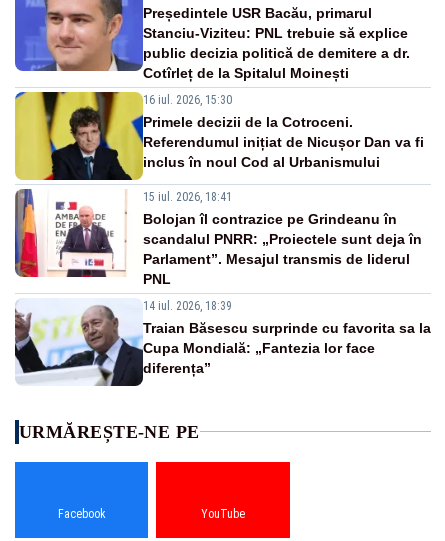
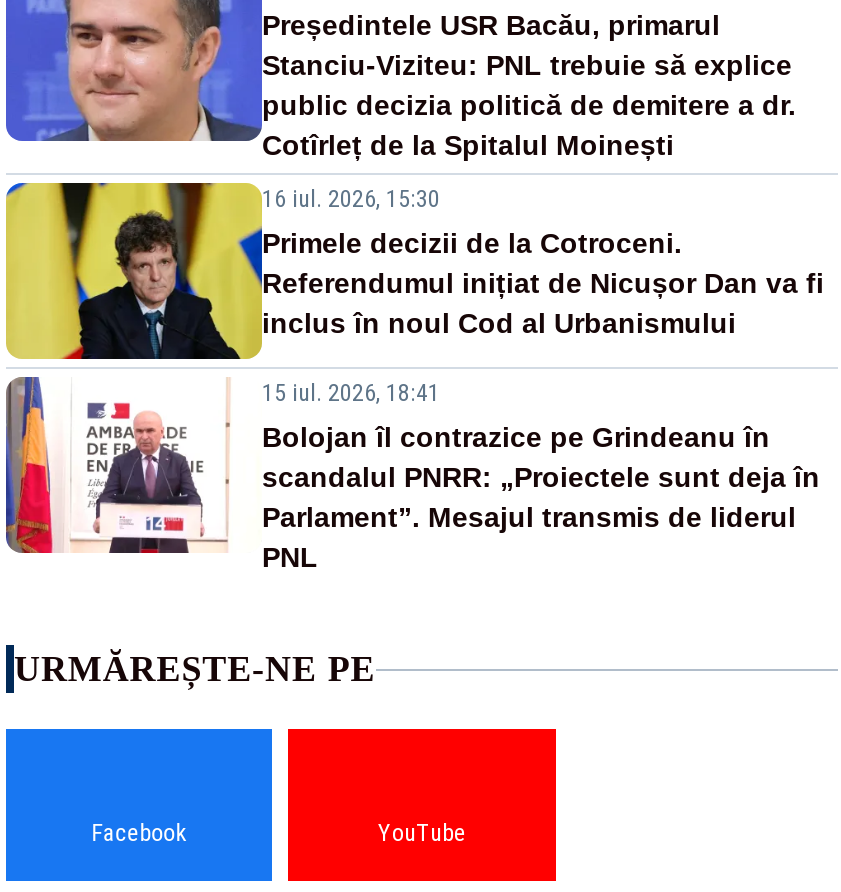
- [image]
- 14 iul. 2026, 18:39
- Traian Băsescu surprinde cu favorita sa la
- Cupa Mondială: „Fantezia lor face
- diferența”
